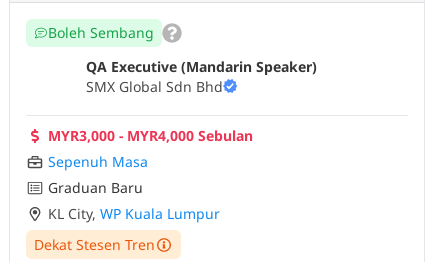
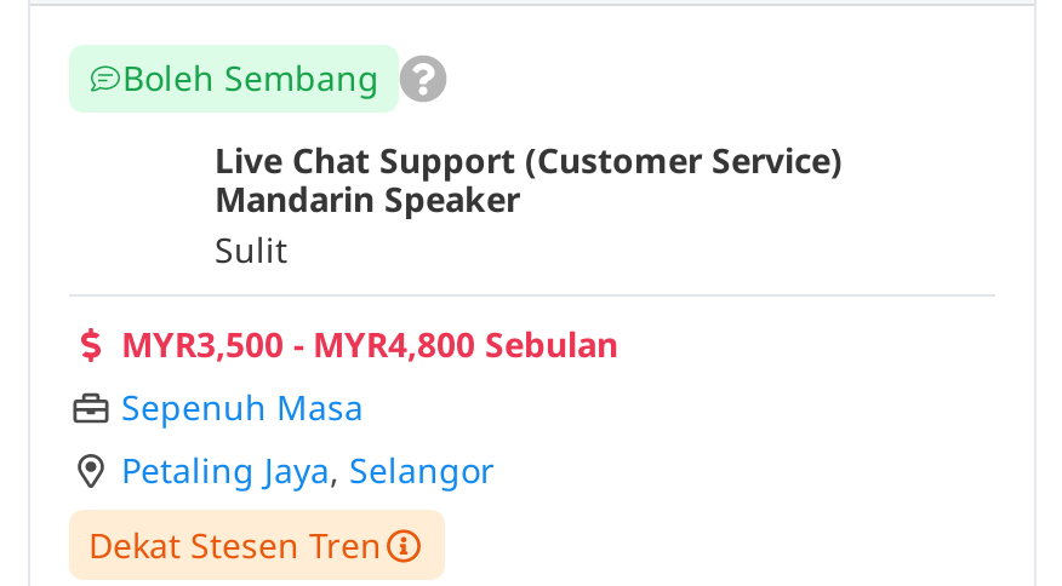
- QA Executive (Mandarin Speaker)
- SMX Global Sdn Bhd
+ Live Chat Support (Customer Service)
+ Mandarin Speaker
+ Sulit

- MYR3,000 - MYR4,000 Sebulan
+ MYR3,500 - MYR4,800 Sebulan

- Graduan Baru
- KL City, WP Kuala Lumpur
+ Petaling Jaya, Selangor
